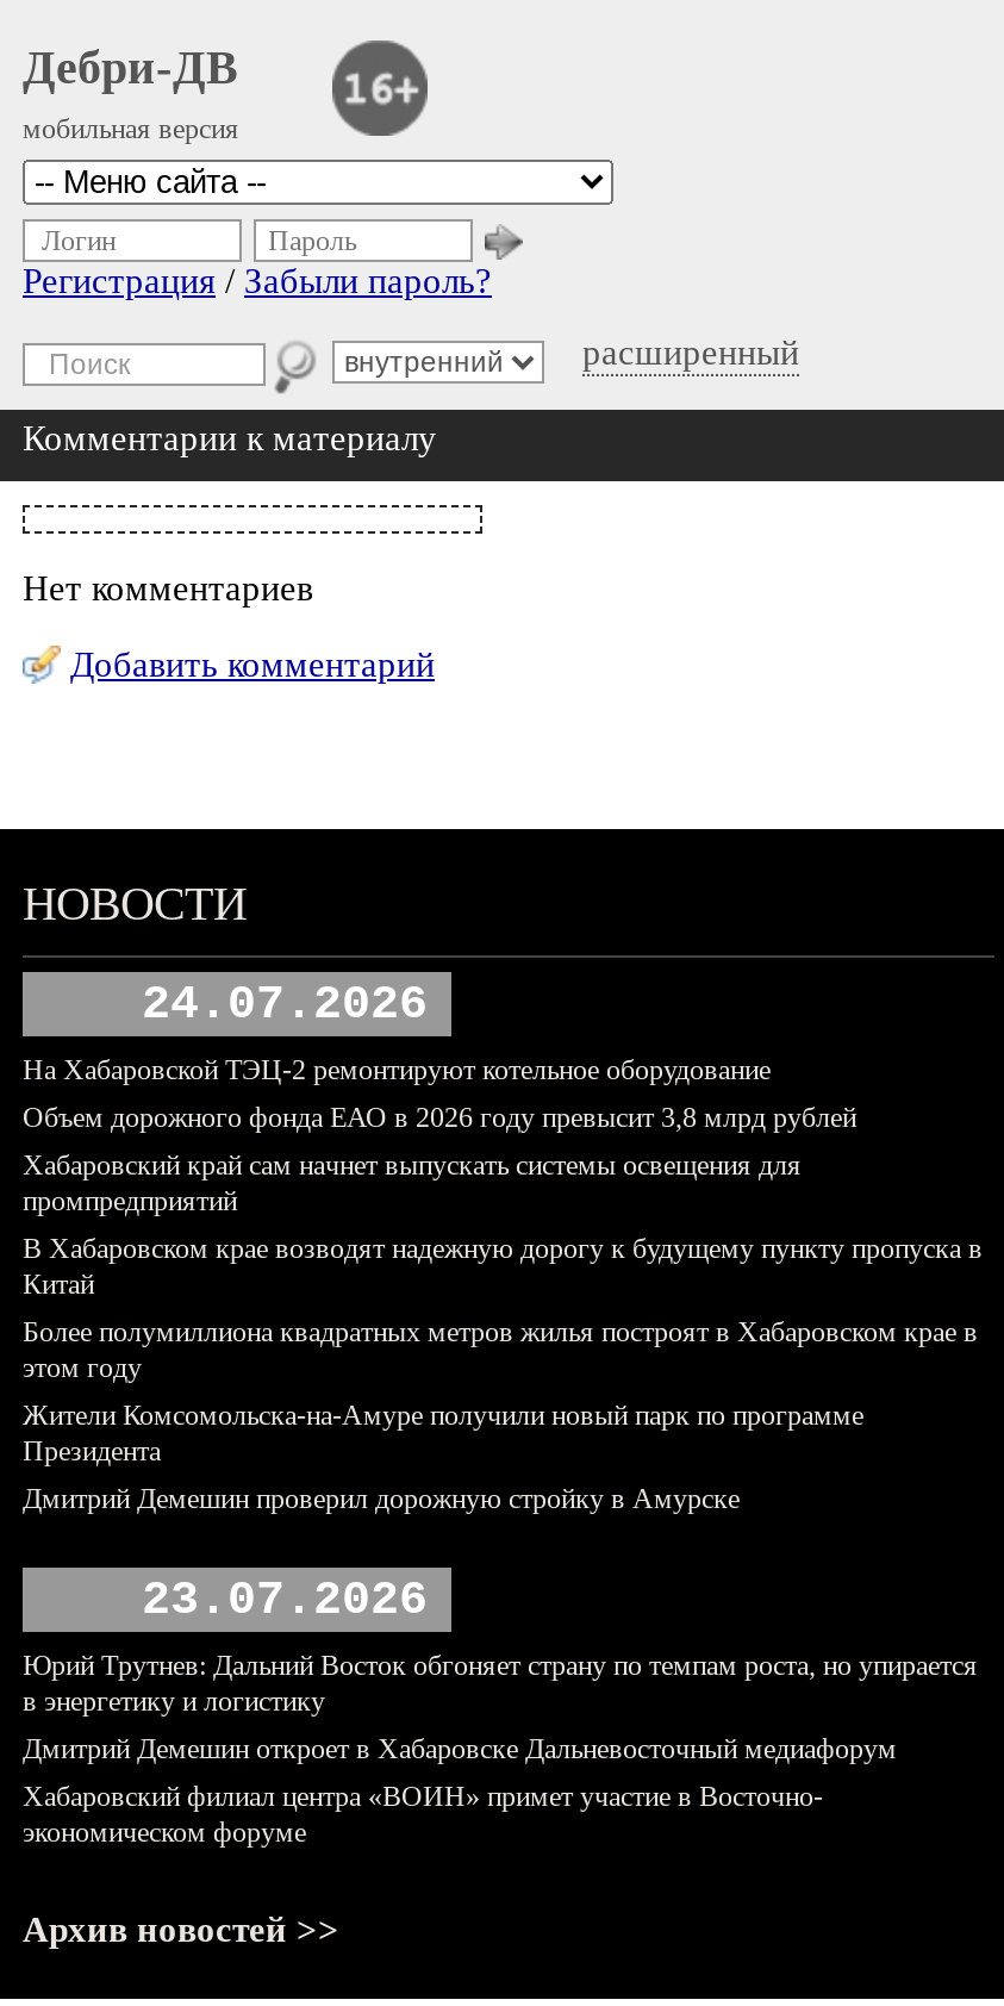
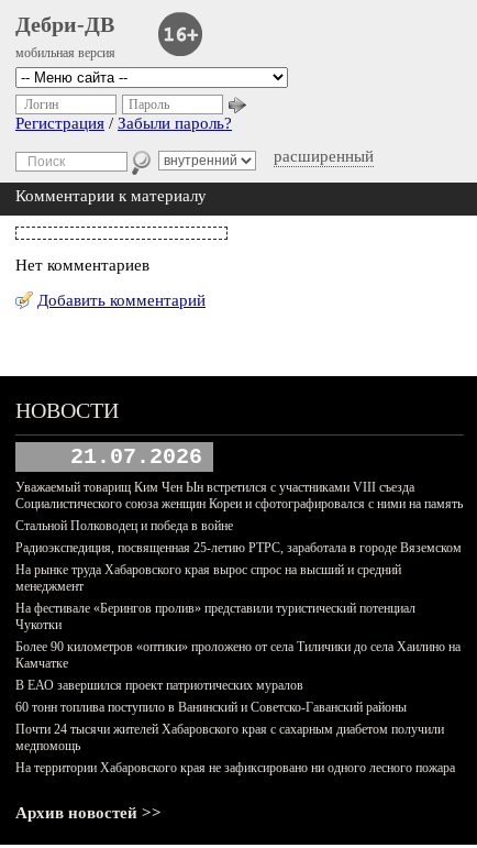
- 24.07.2026
- На Хабаровской ТЭЦ-2 ремонтируют котельное оборудование
- Объем дорожного фонда ЕАО в 2026 году превысит 3,8 млрд рублей
- Хабаровский край сам начнет выпускать системы освещения для
- промпредприятий
- В Хабаровском крае возводят надежную дорогу к будущему пункту пропуска в
- Китай
- Более полумиллиона квадратных метров жилья построят в Хабаровском крае в
- этом году
- Жители Комсомольска-на-Амуре получили новый парк по программе
- Президента
- Дмитрий Демешин проверил дорожную стройку в Амурске
- 23.07.2026
- Юрий Трутнев: Дальний Восток обгоняет страну по темпам роста, но упирается
- в энергетику и логистику
- Дмитрий Демешин откроет в Хабаровске Дальневосточный медиафорум
- Хабаровский филиал центра «ВОИН» примет участие в Восточно-
- экономическом форуме
+ 21.07.2026
+ Уважаемый товарищ Ким Чен Ын встретился с участниками VIII съезда
+ Социалистического союза женщин Кореи и сфотографировался с ними на память
+ Стальной Полководец и победа в войне
+ Радиоэкспедиция, посвященная 25-летию РТРС, заработала в городе Вяземском
+ На рынке труда Хабаровского края вырос спрос на высший и средний
+ менеджмент
+ На фестивале «Берингов пролив» представили туристический потенциал
+ Чукотки
+ Более 90 километров «оптики» проложено от села Тиличики до села Хаилино на
+ Камчатке
+ В ЕАО завершился проект патриотических муралов
+ 60 тонн топлива поступило в Ванинский и Советско-Гаванский районы
+ Почти 24 тысячи жителей Хабаровского края с сахарным диабетом получили
+ медпомощь
+ На территории Хабаровского края не зафиксировано ни одного лесного пожара
